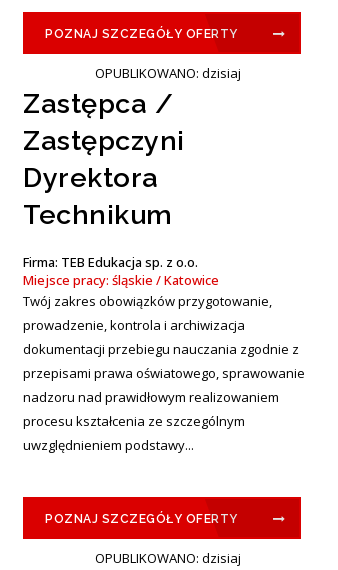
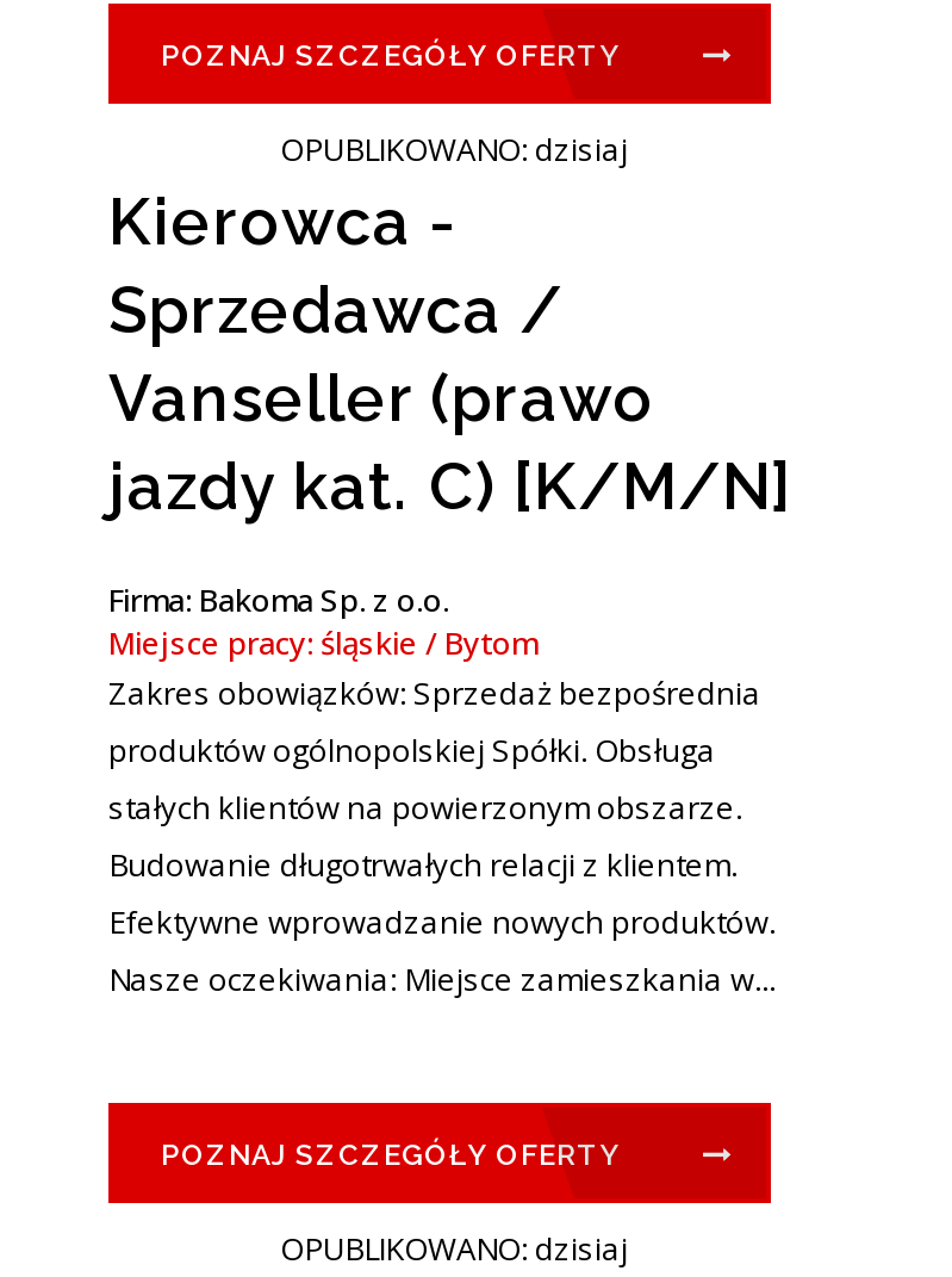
- Zastępca /
- Zastępczyni
- Dyrektora
- Technikum
+ Kierowca -
+ Sprzedawca /
+ Vanseller (prawo
+ jazdy kat. C) [K/M/N]

- Firma: TEB Edukacja sp. z o.o.
- Miejsce pracy: śląskie / Katowice
- Twój zakres obowiązków przygotowanie,
- prowadzenie, kontrola i archiwizacja
- dokumentacji przebiegu nauczania zgodnie z
- przepisami prawa oświatowego, sprawowanie
- nadzoru nad prawidłowym realizowaniem
- procesu kształcenia ze szczególnym
- uwzględnieniem podstawy...
+ Firma: Bakoma Sp. z o.o.
+ Miejsce pracy: śląskie / Bytom
+ Zakres obowiązków: Sprzedaż bezpośrednia
+ produktów ogólnopolskiej Spółki. Obsługa
+ stałych klientów na powierzonym obszarze.
+ Budowanie długotrwałych relacji z klientem.
+ Efektywne wprowadzanie nowych produktów.
+ Nasze oczekiwania: Miejsce zamieszkania w...
